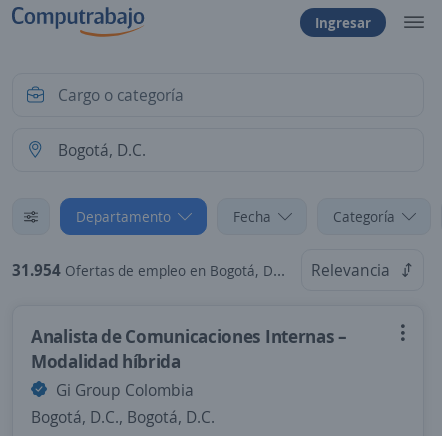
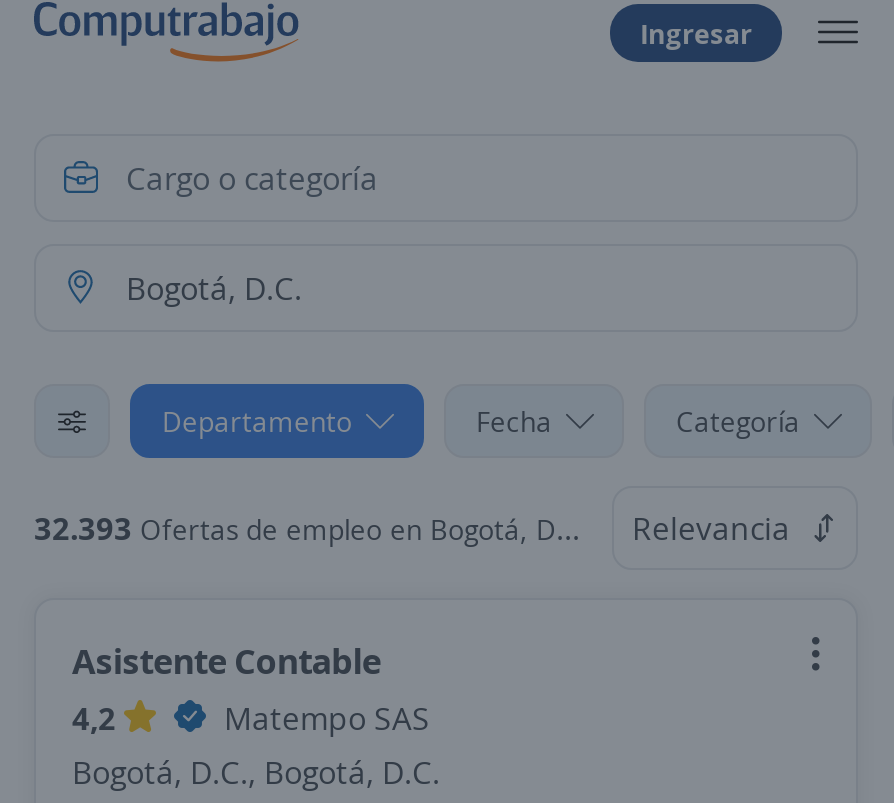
- 31.954 Ofertas de empleo en Bogotá, D.C.
+ 32.393 Ofertas de empleo en Bogotá, D.C.

- Analista de Comunicaciones Internas –
- Modalidad híbrida
- Gi Group Colombia
+ Asistente Contable
+ 4,2
+ Matempo SAS
